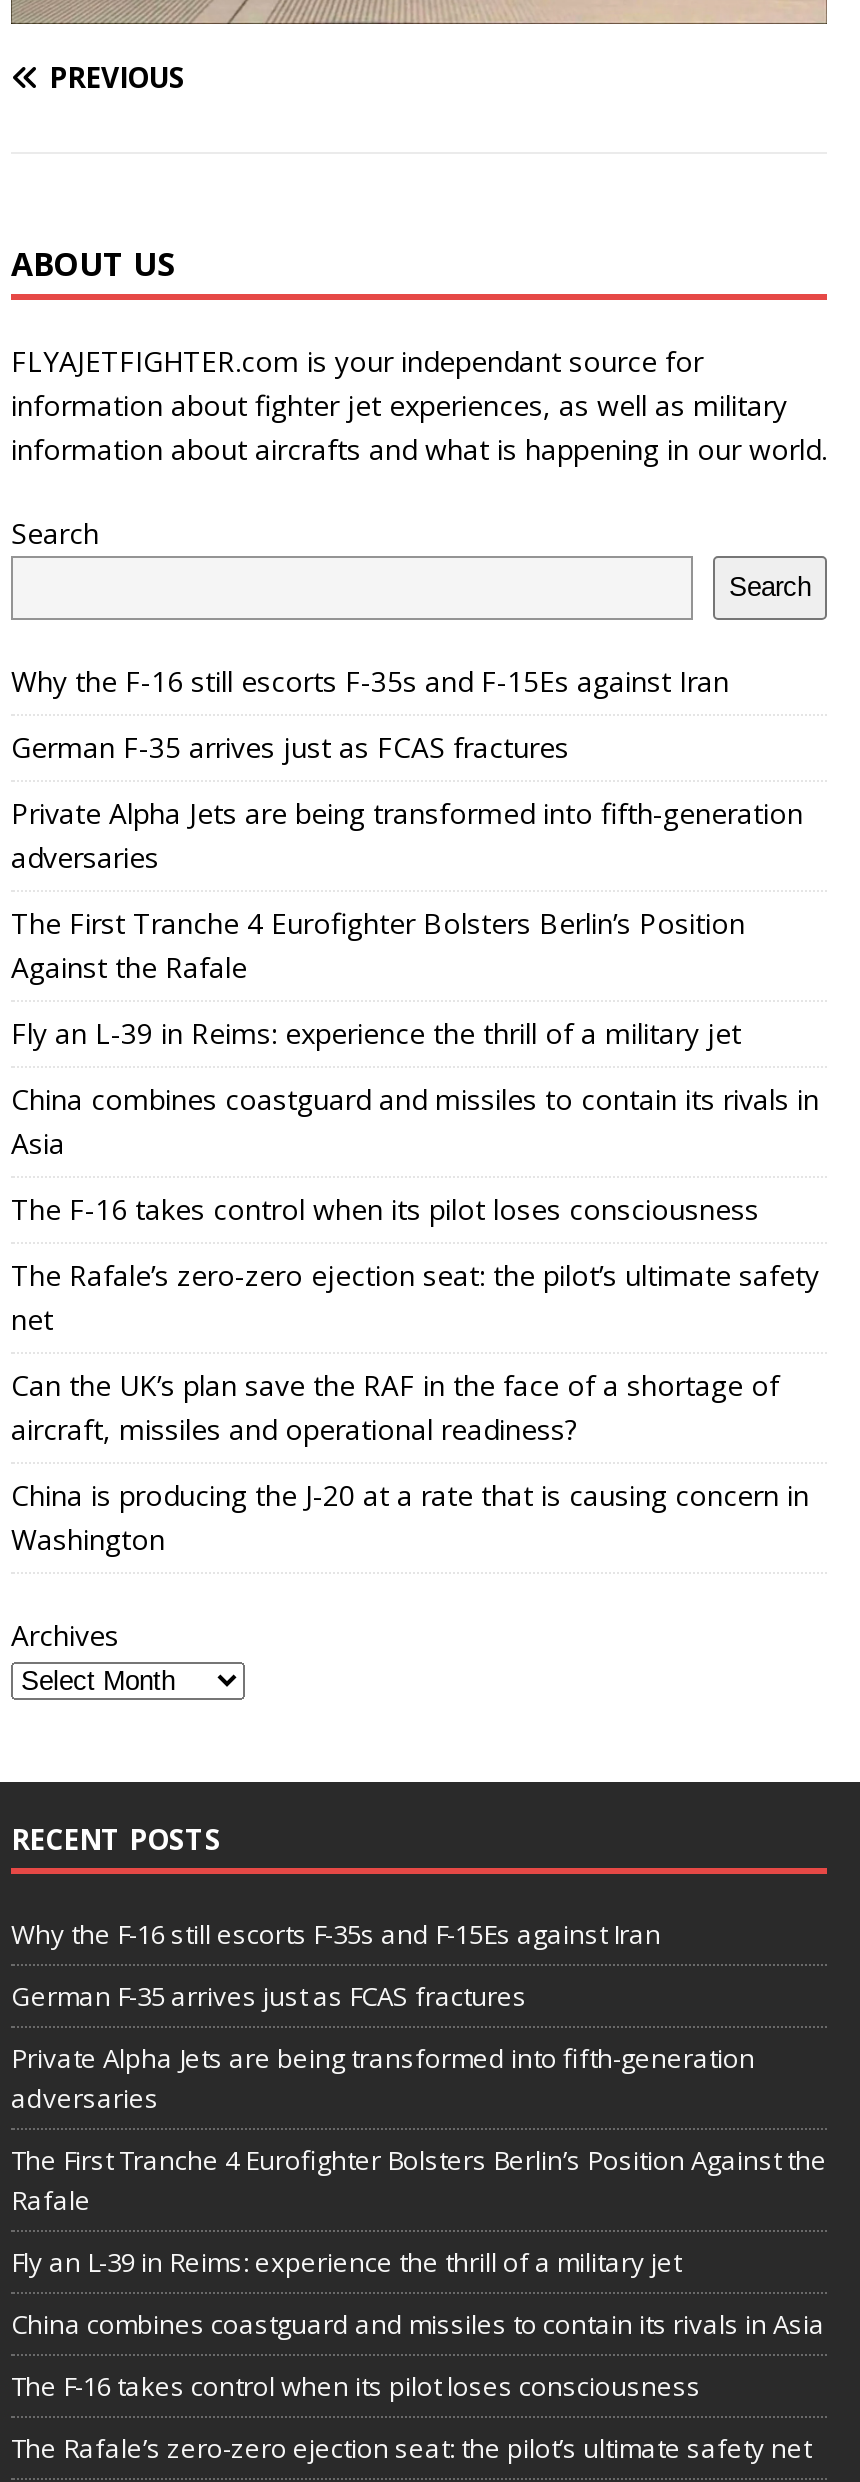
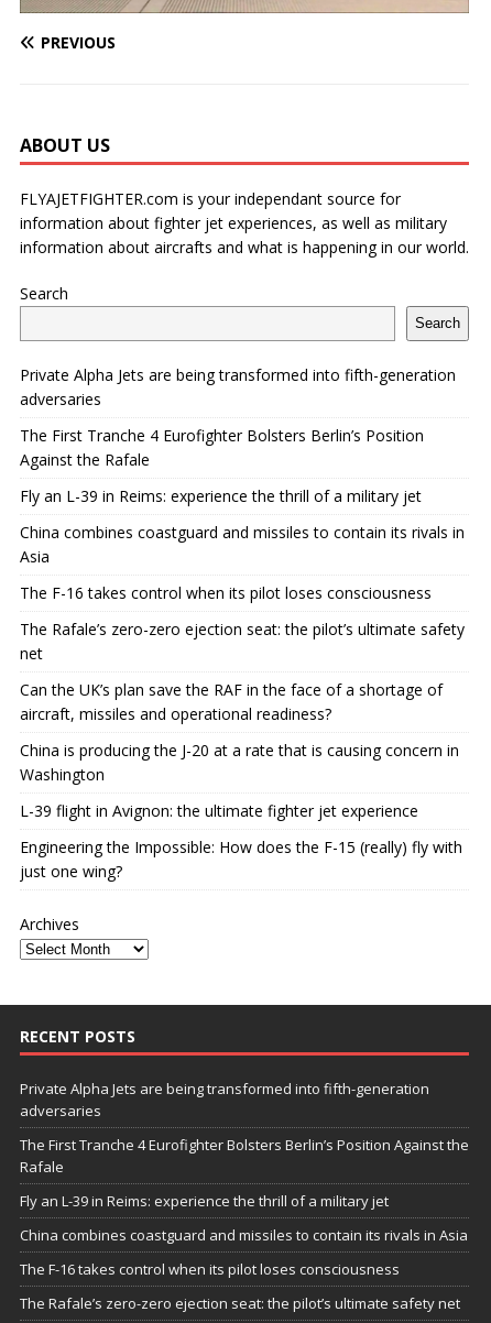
- Why the F-16 still escorts F-35s and F-15Es against Iran
- German F-35 arrives just as FCAS fractures

moved up: Private Alpha Jets are being transformed into fifth-generation | adversaries | The First Tranche 4 Eurofighter Bolsters Berlin’s Position | ... | China is producing the J-20 at a rate that is causing concern in | Washington

+ L-39 flight in Avignon: the ultimate fighter jet experience
+ Engineering the Impossible: How does the F-15 (really) fly with
+ just one wing?

moved down: Archives | RECENT POSTS

- Why the F-16 still escorts F-35s and F-15Es against Iran
- German F-35 arrives just as FCAS fractures
